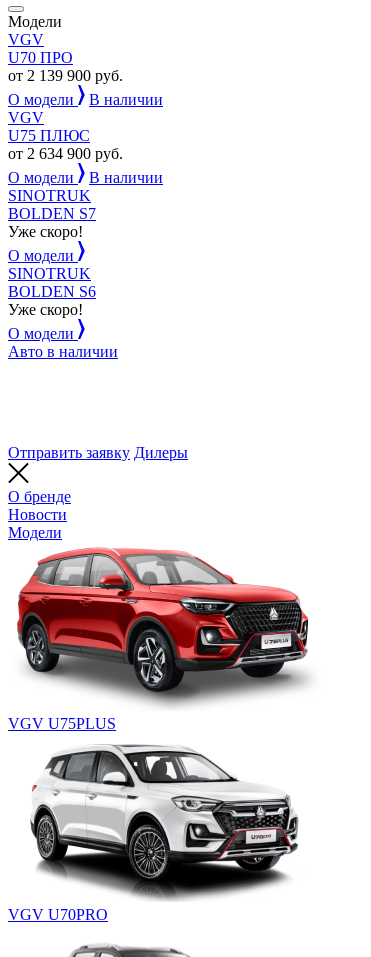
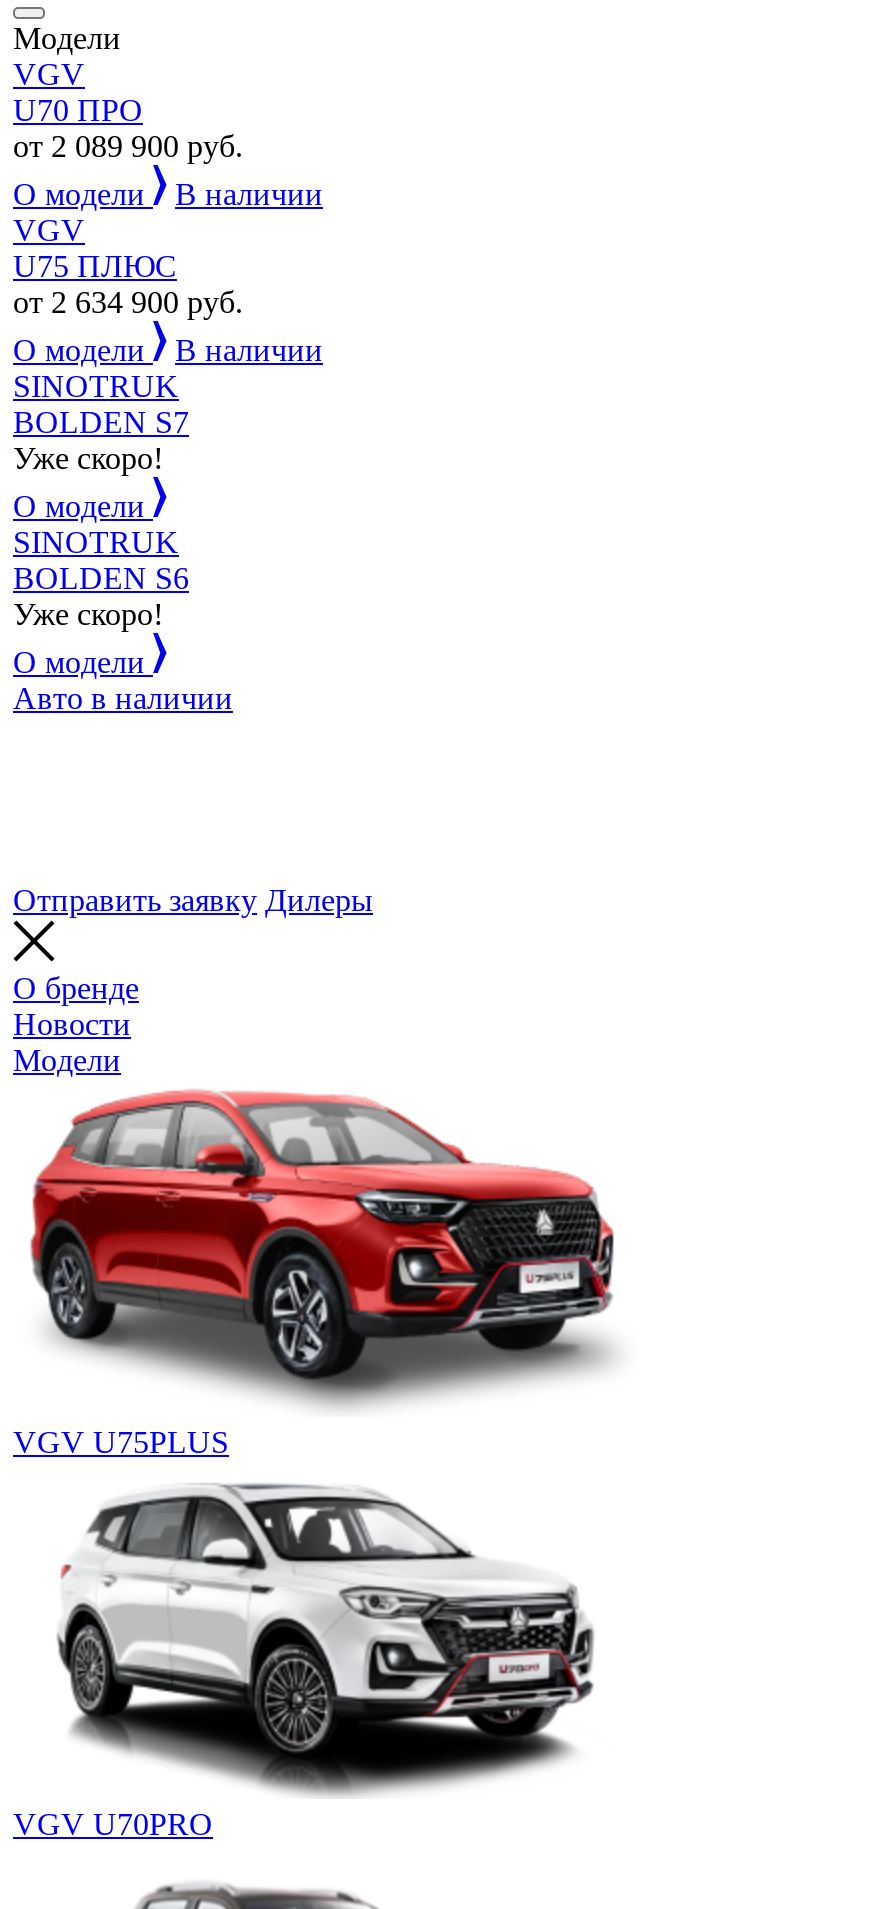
- от 2 139 900 руб.
+ от 2 089 900 руб.
